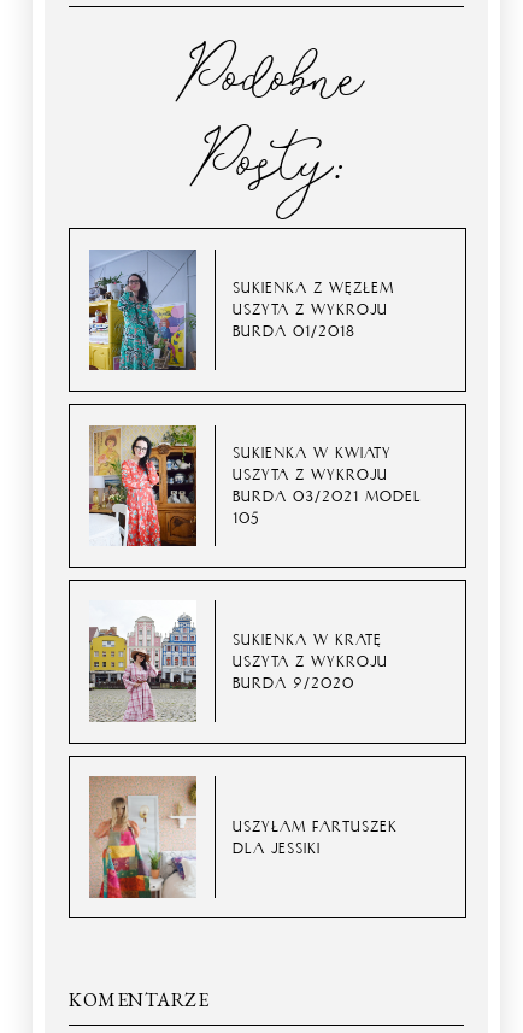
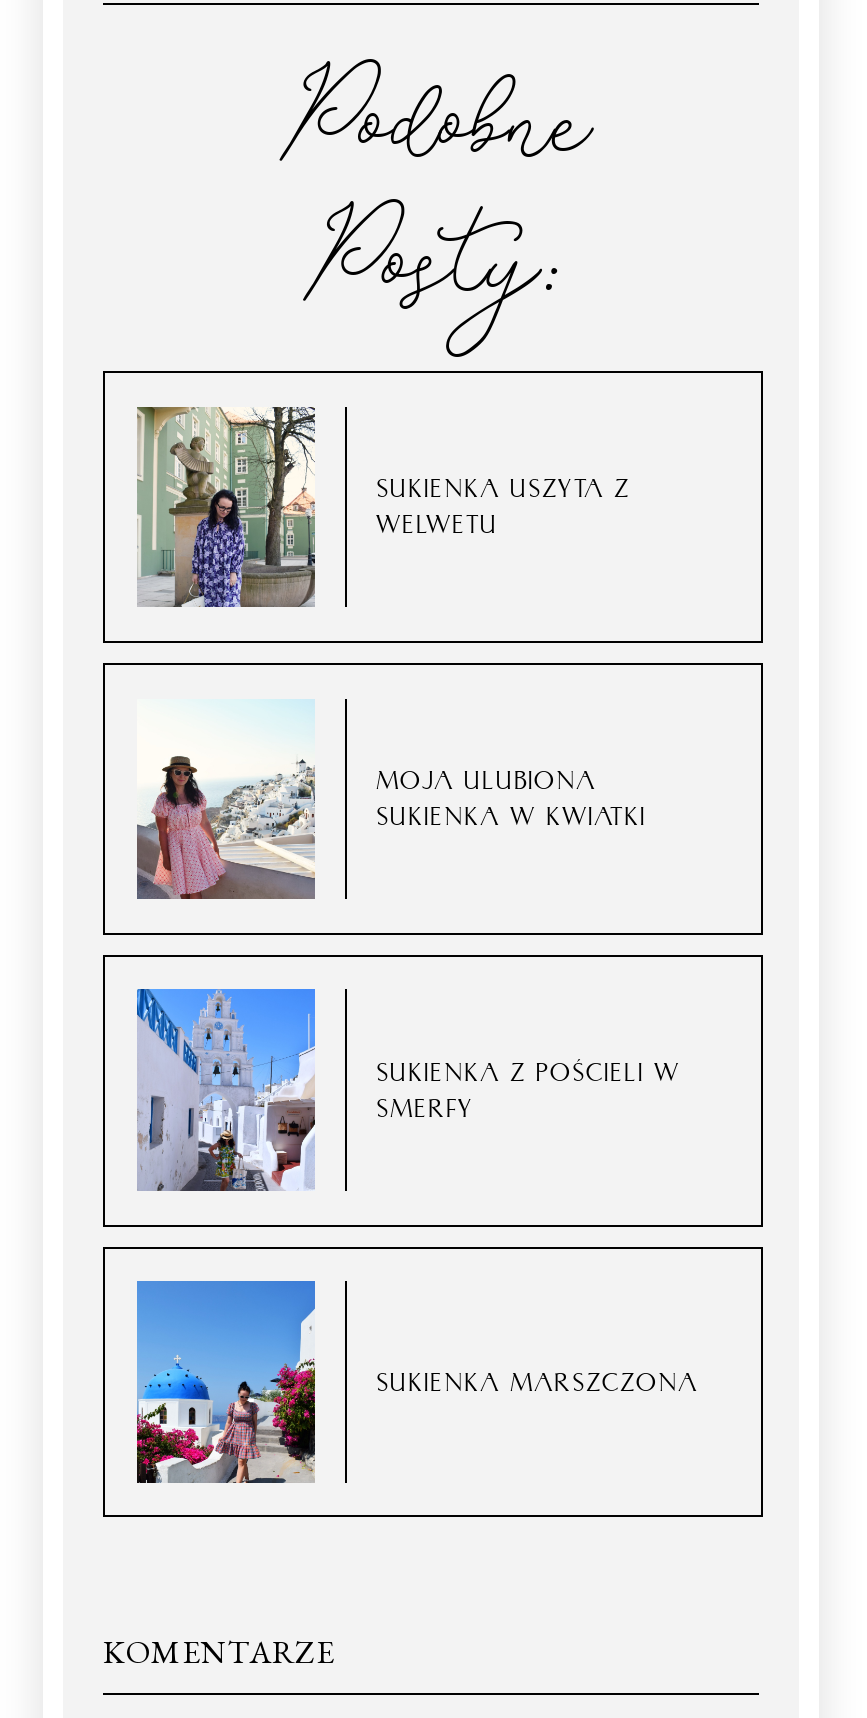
- [image]
- SUKIENKA Z WĘZŁEM
- USZYTA Z WYKROJU
- BURDA 01/2018
+ [image]
+ SUKIENKA USZYTA Z
+ WELWETU

- [image]
- SUKIENKA W KWIATY
- USZYTA Z WYKROJU
- BURDA 03/2021 MODEL
- 105
+ [image]
+ MOJA ULUBIONA
+ SUKIENKA W KWIATKI

- [image]
- SUKIENKA W KRATĘ
- USZYTA Z WYKROJU
- BURDA 9/2020
+ [image]
+ SUKIENKA Z POŚCIELI W
+ SMERFY

- [image]
- USZYŁAM FARTUSZEK
- DLA JESSIKI
+ [image]
+ SUKIENKA MARSZCZONA
